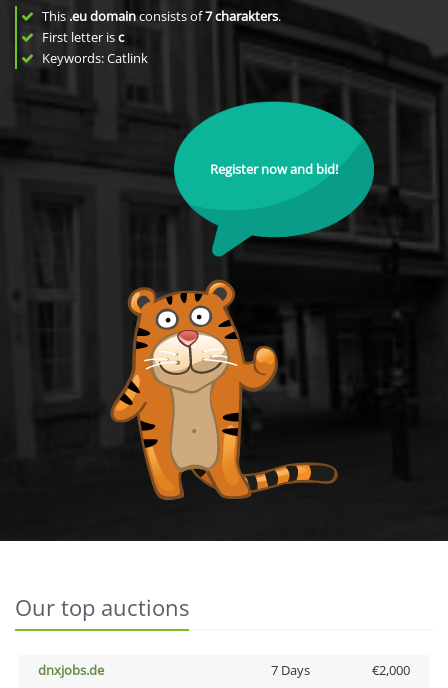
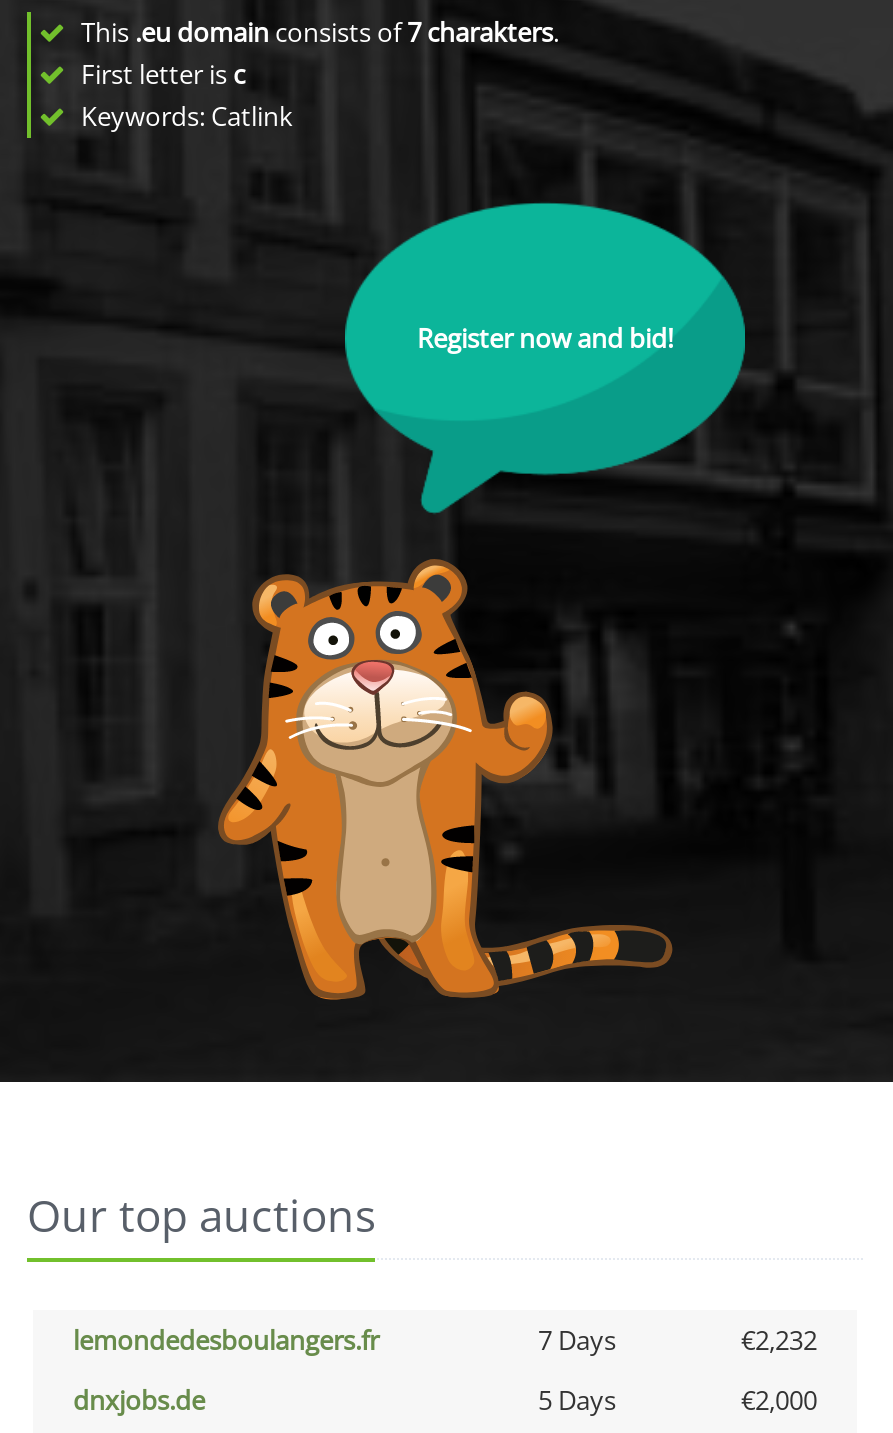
+ lemondedesboulangers.fr
+ 7 Days
+ €2,232

- 7 Days
+ 5 Days
